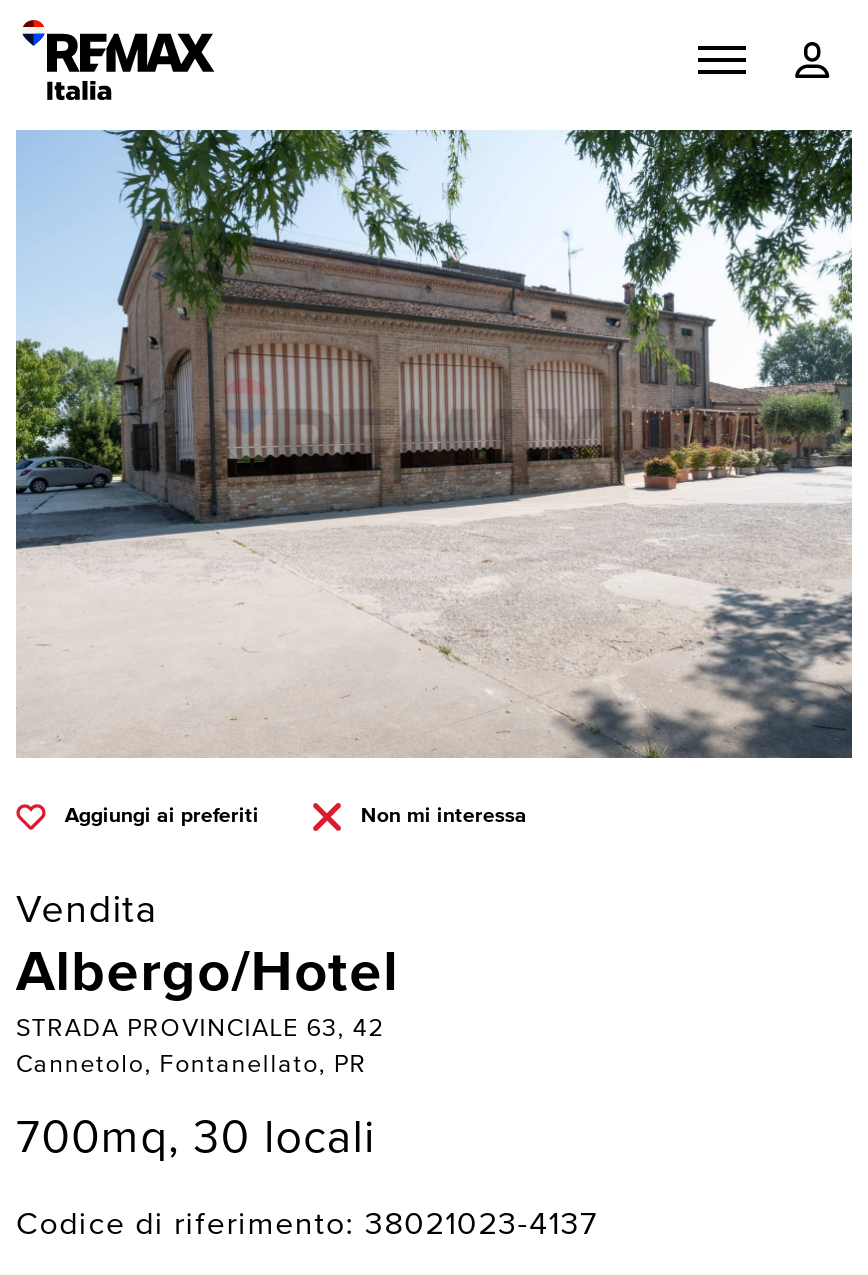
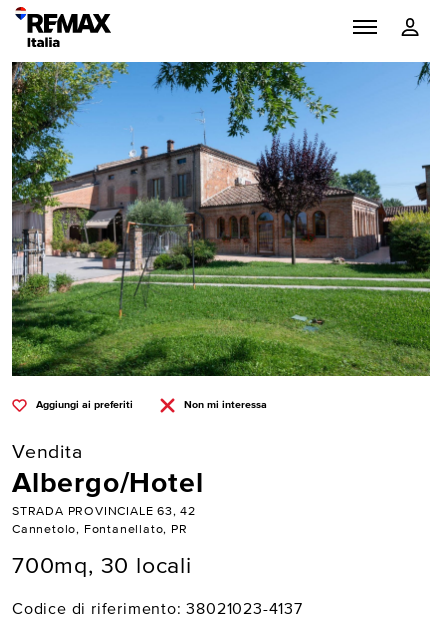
- [image]
+ [image]
